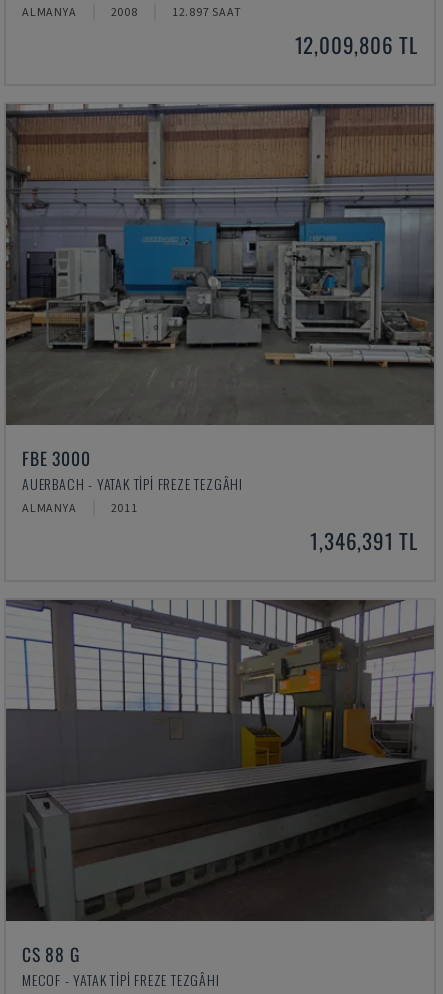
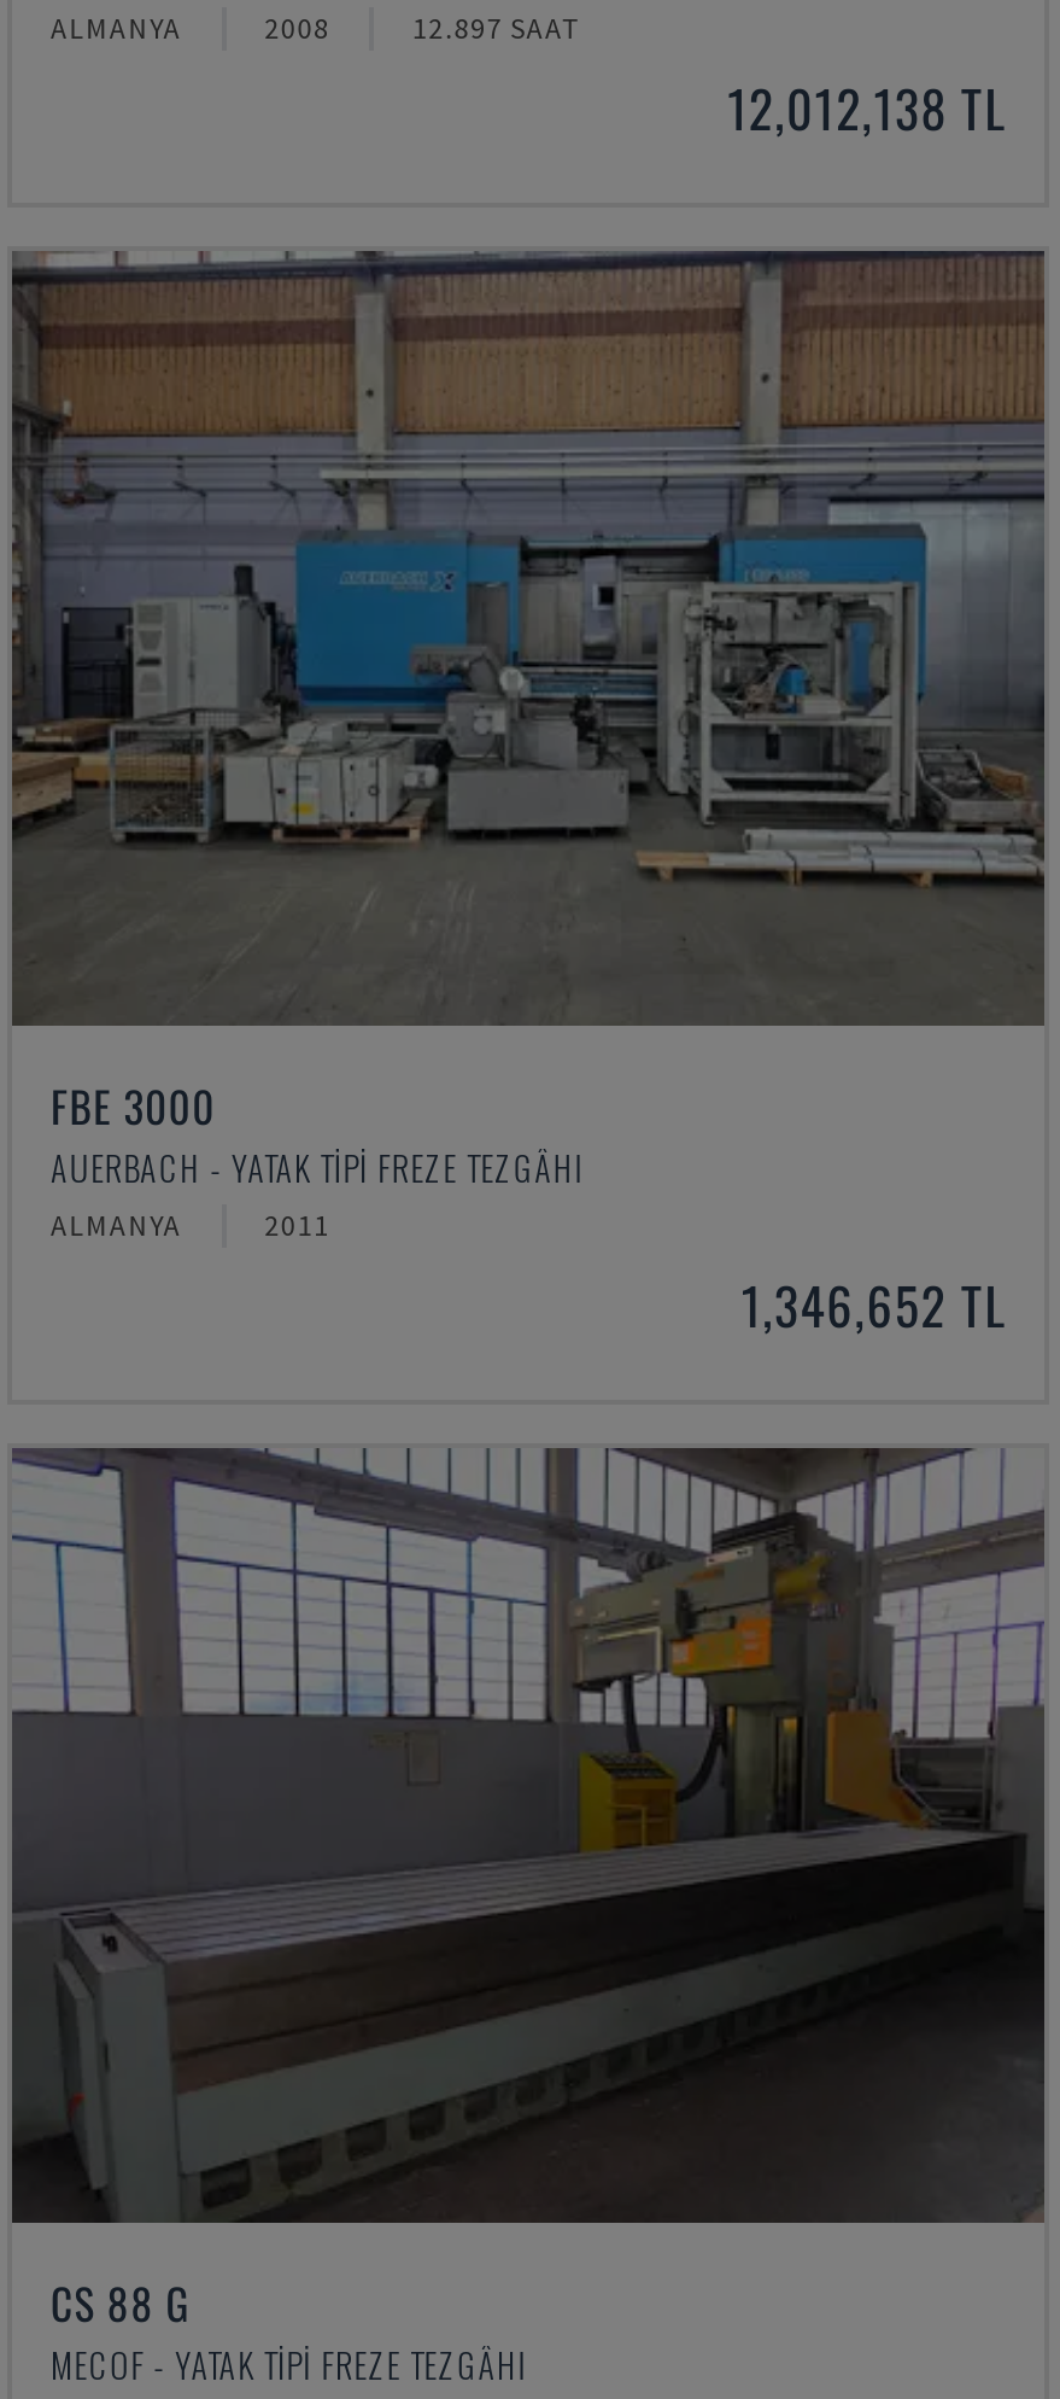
- 12,009,806 TL
+ 12,012,138 TL

- 1,346,391 TL
+ 1,346,652 TL
